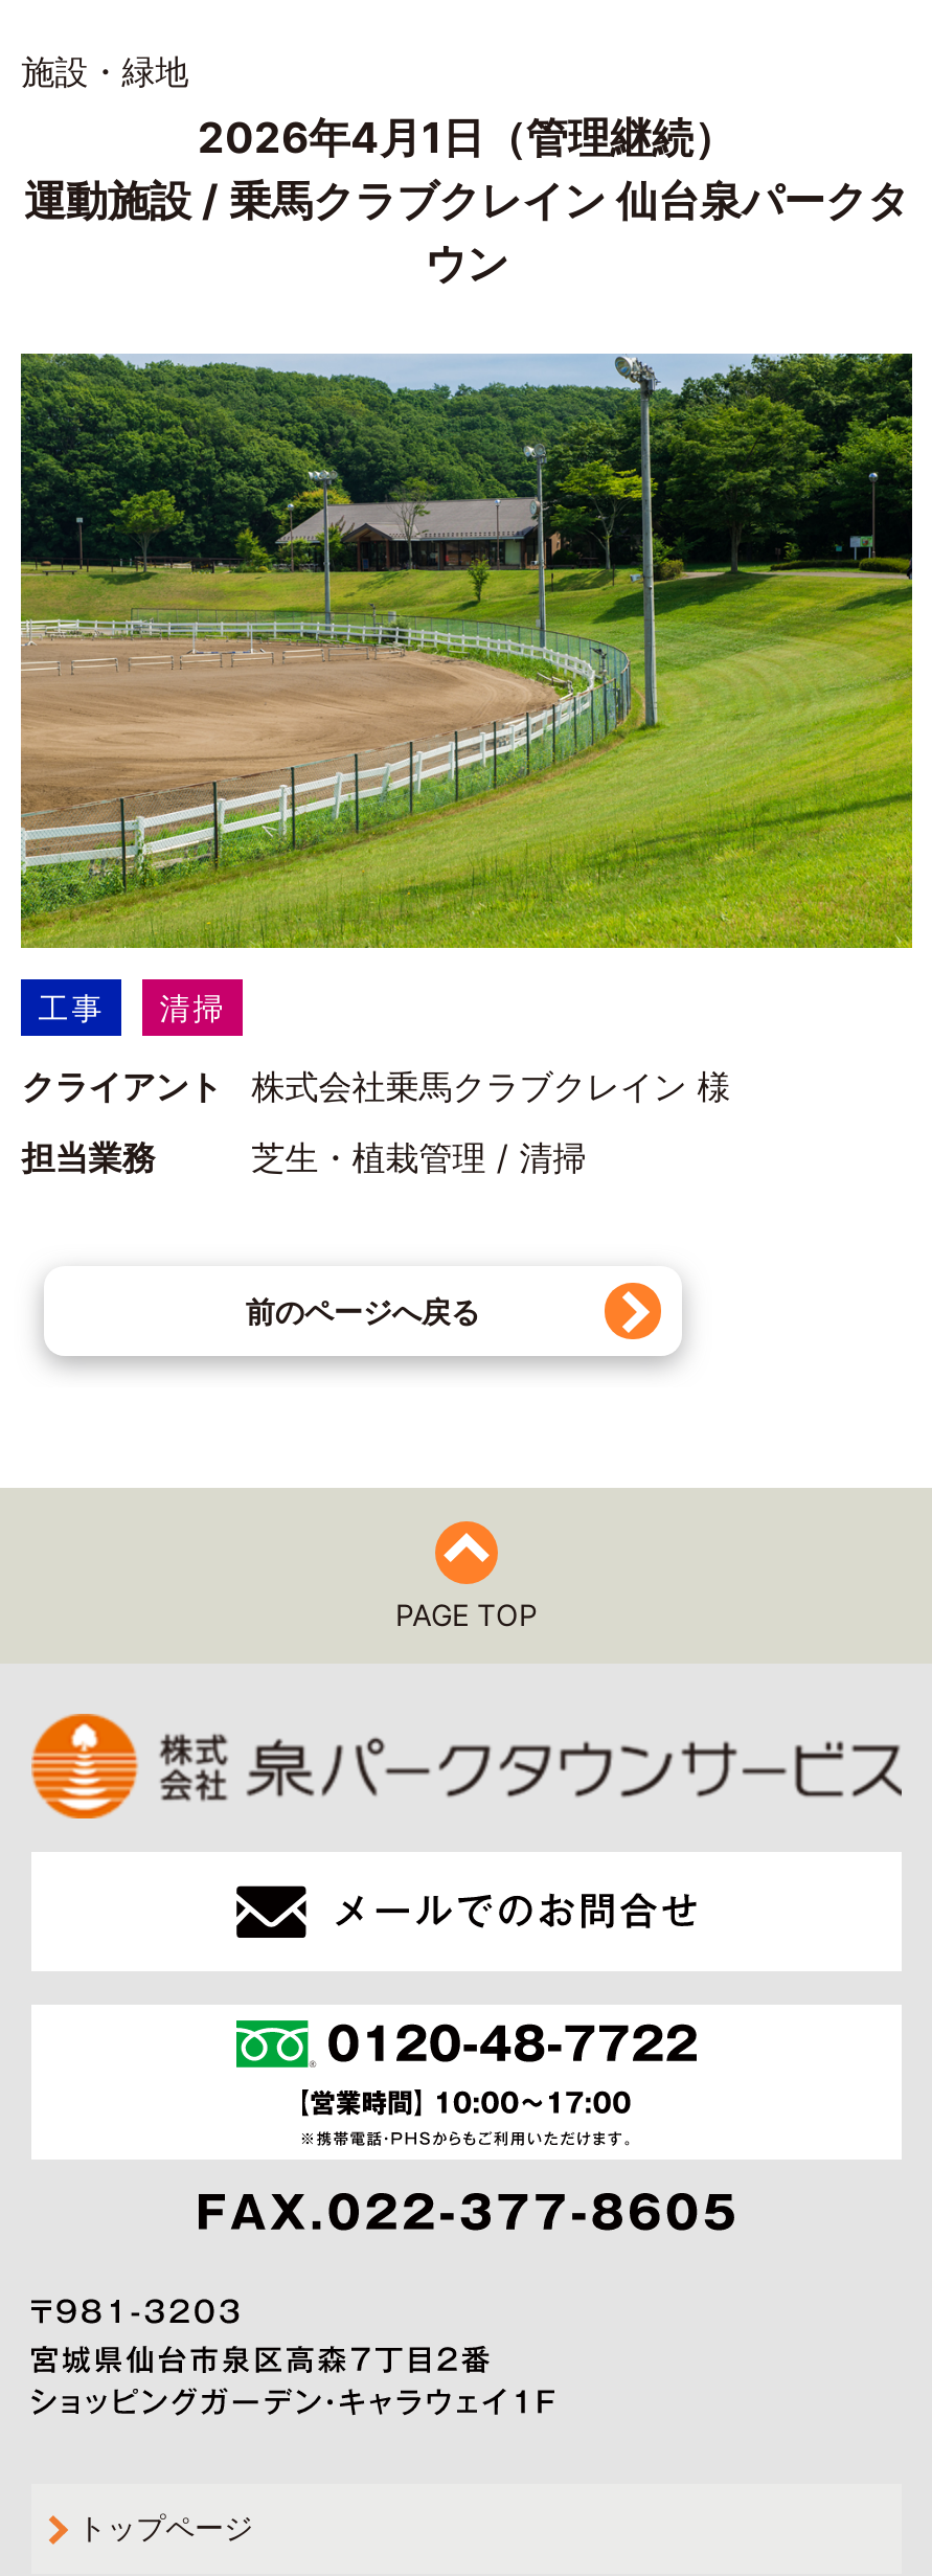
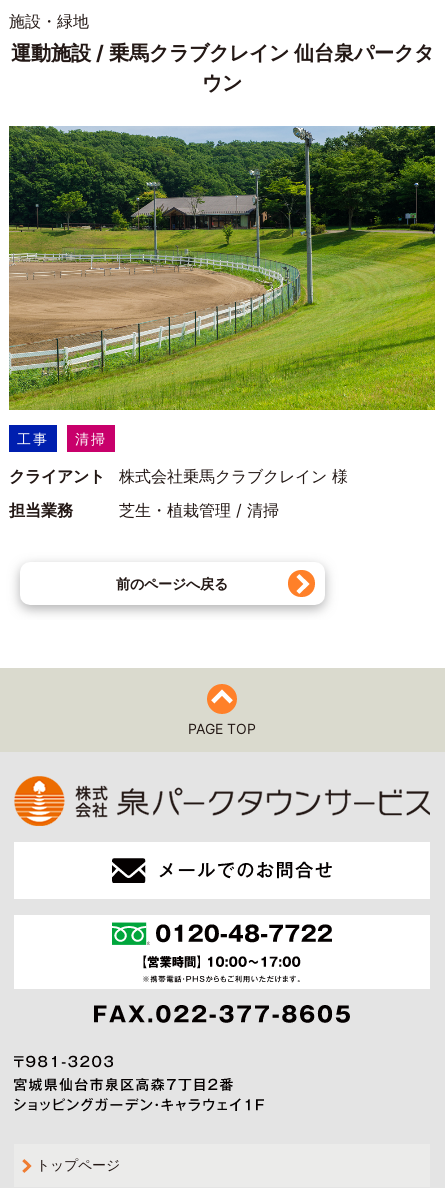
- 2026年4月1日（管理継続）
